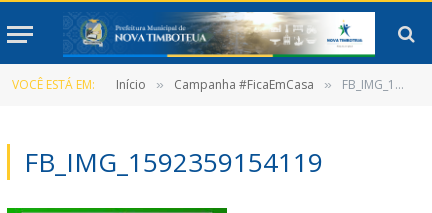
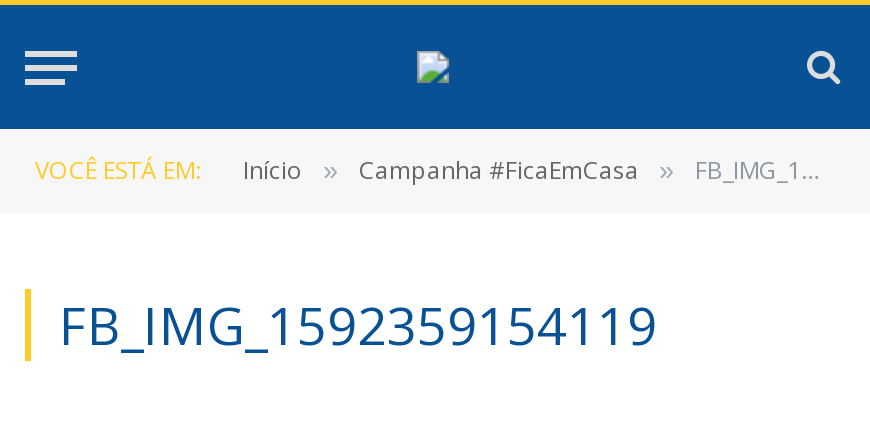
- [image]
